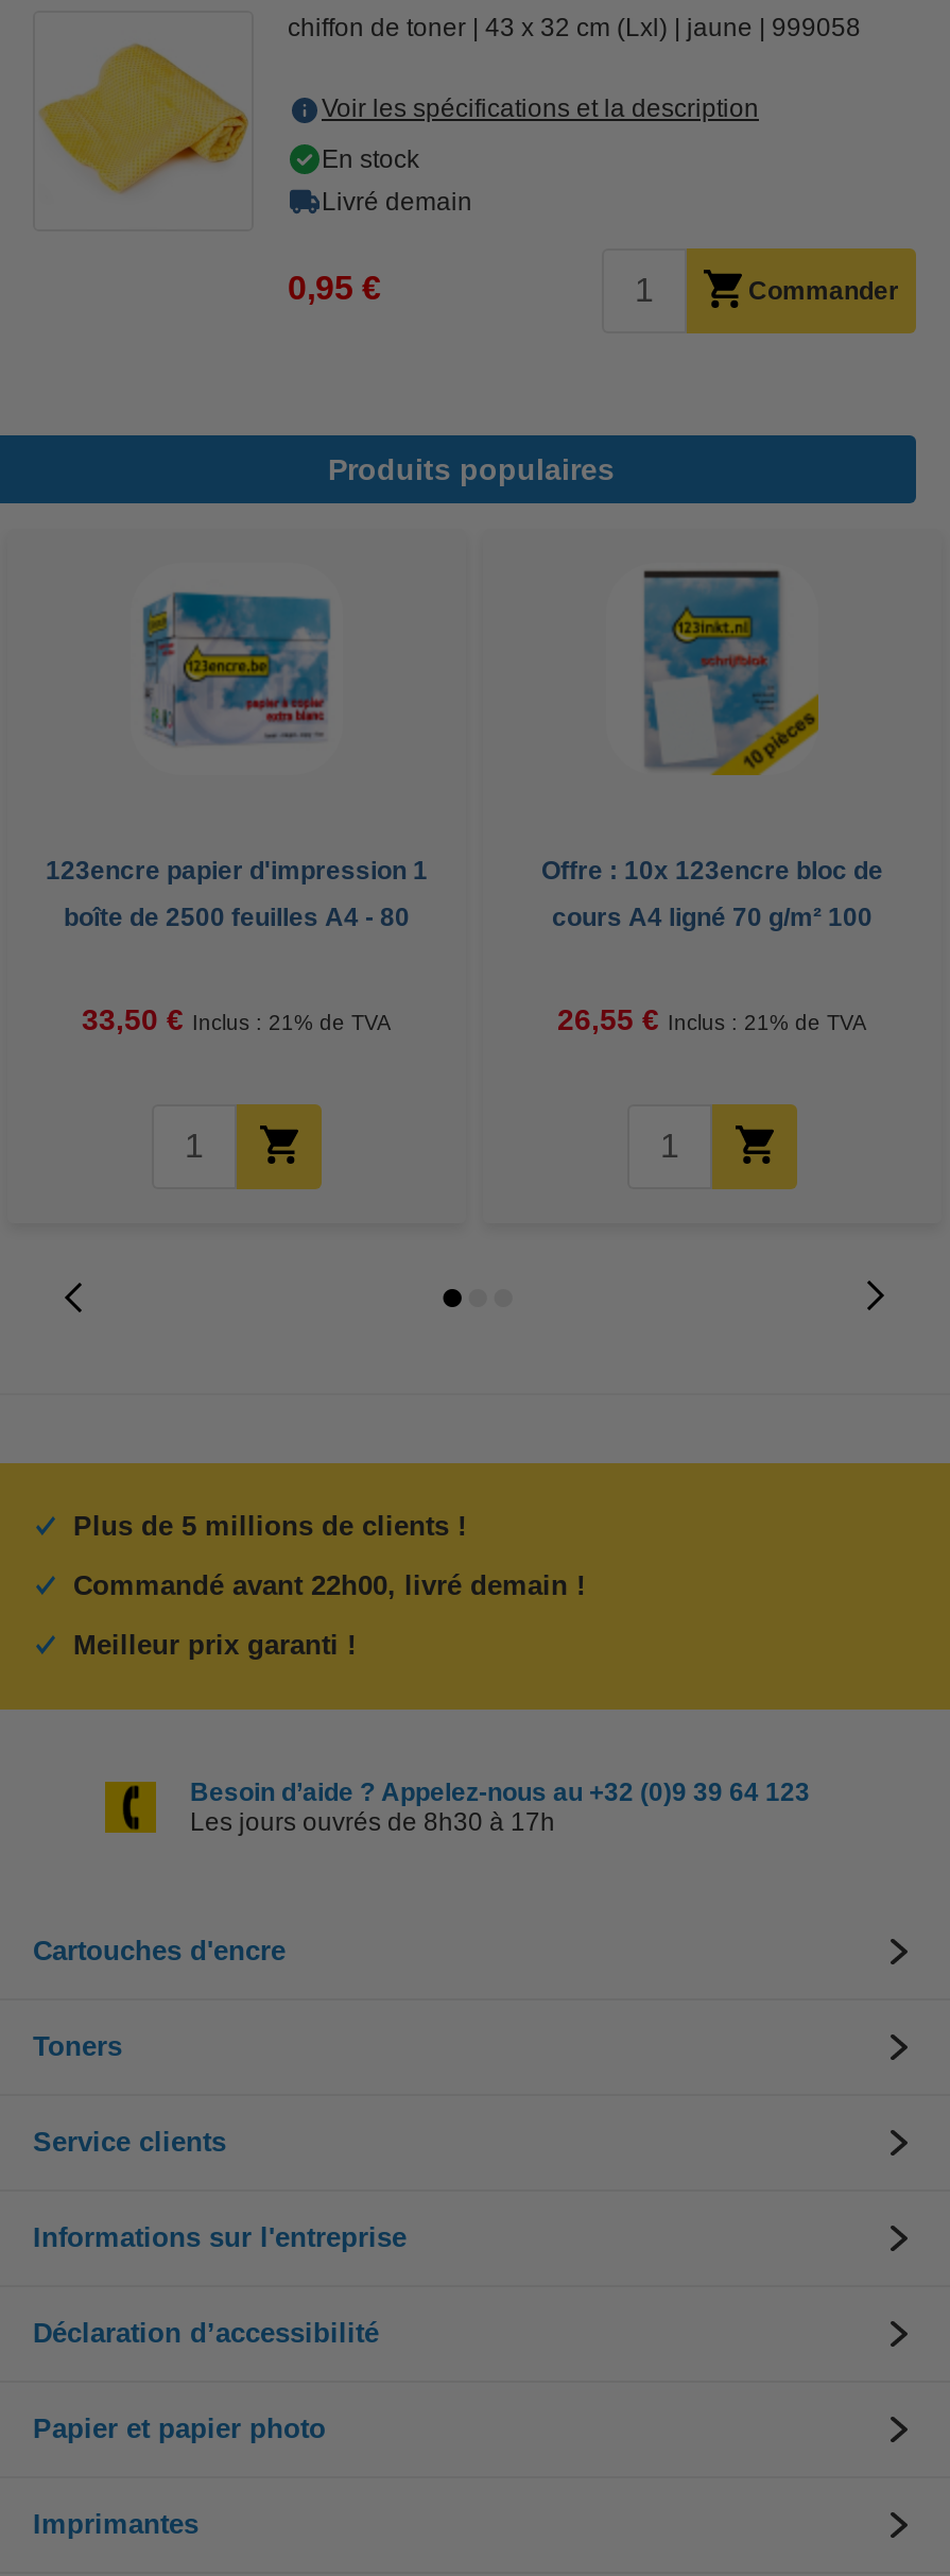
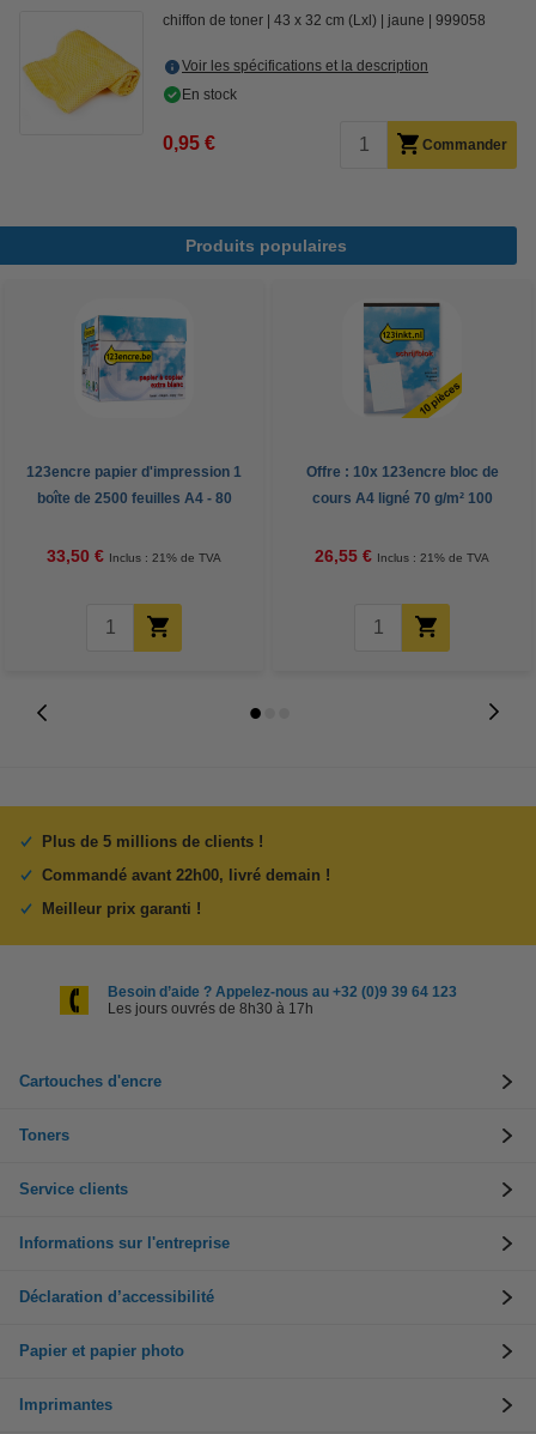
- Livré demain
